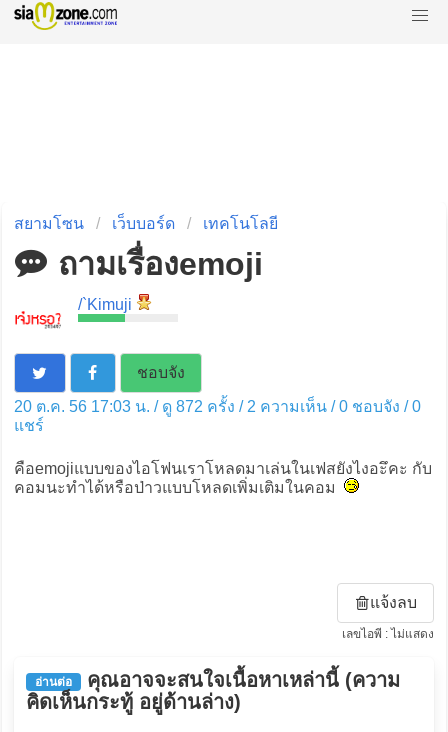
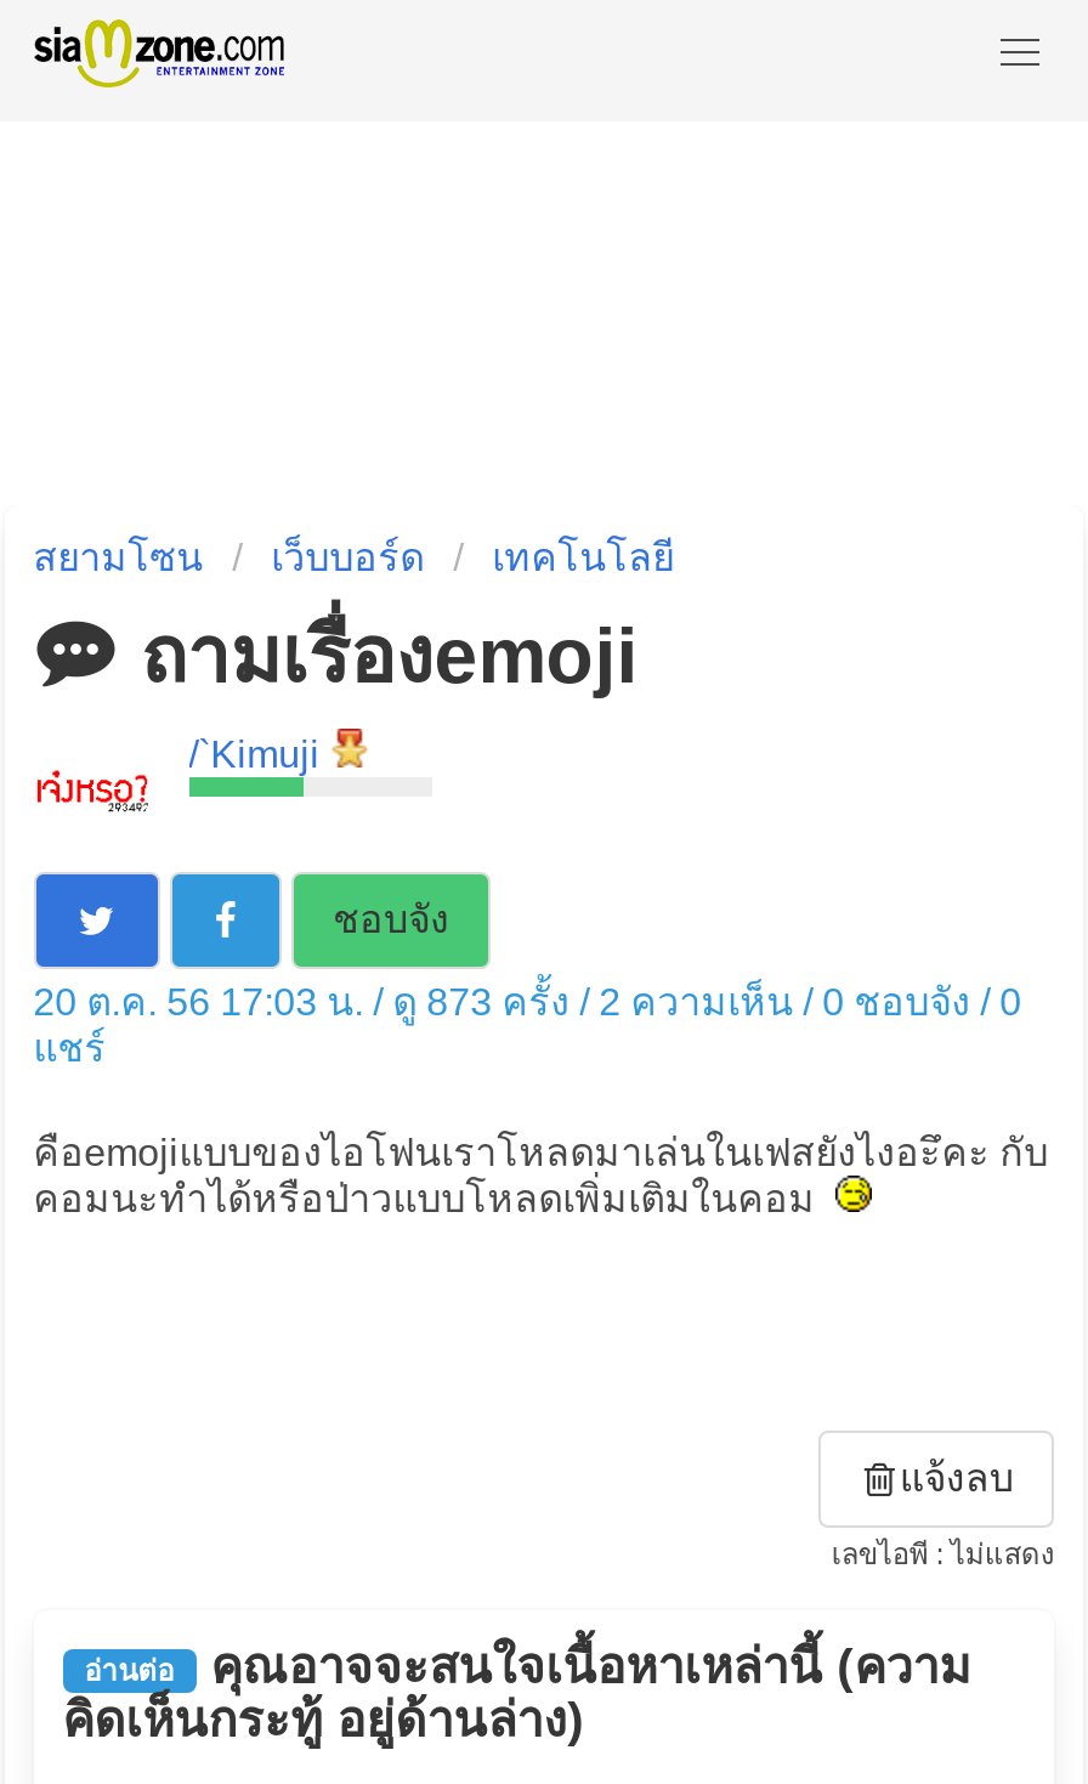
- 20 ต.ค. 56 17:03 น. / ดู 872 ครั้ง / 2 ความเห็น / 0ชอบจัง / 0
+ 20 ต.ค. 56 17:03 น. / ดู 873 ครั้ง / 2 ความเห็น / 0ชอบจัง / 0
